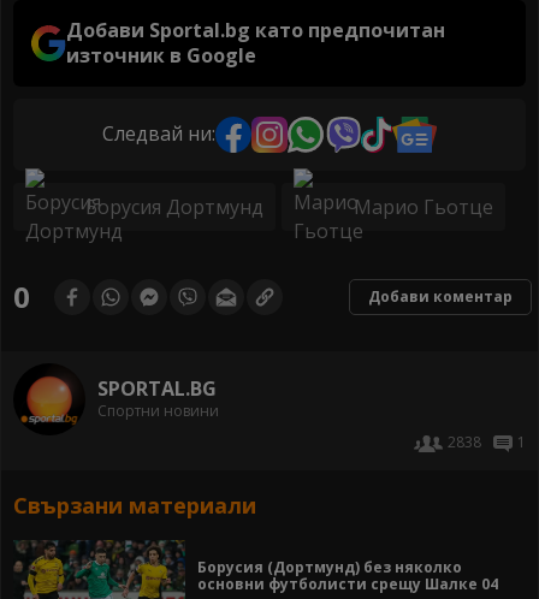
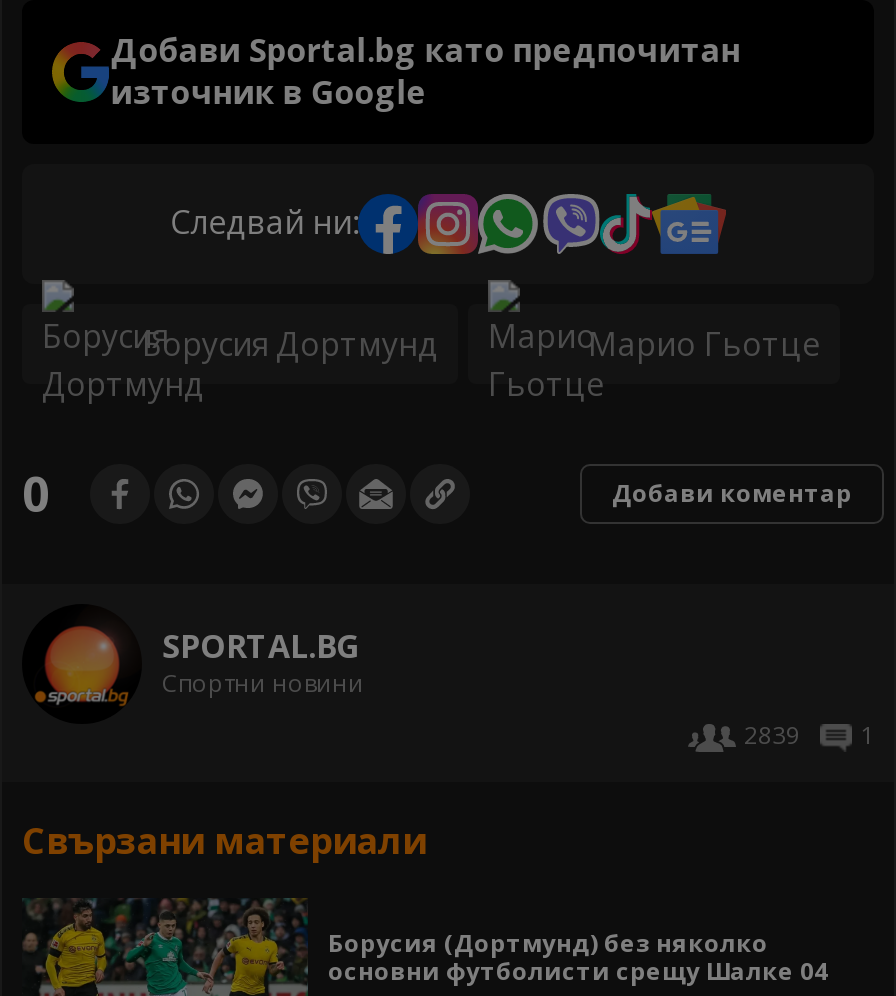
- 2838 1
+ 2839 1
